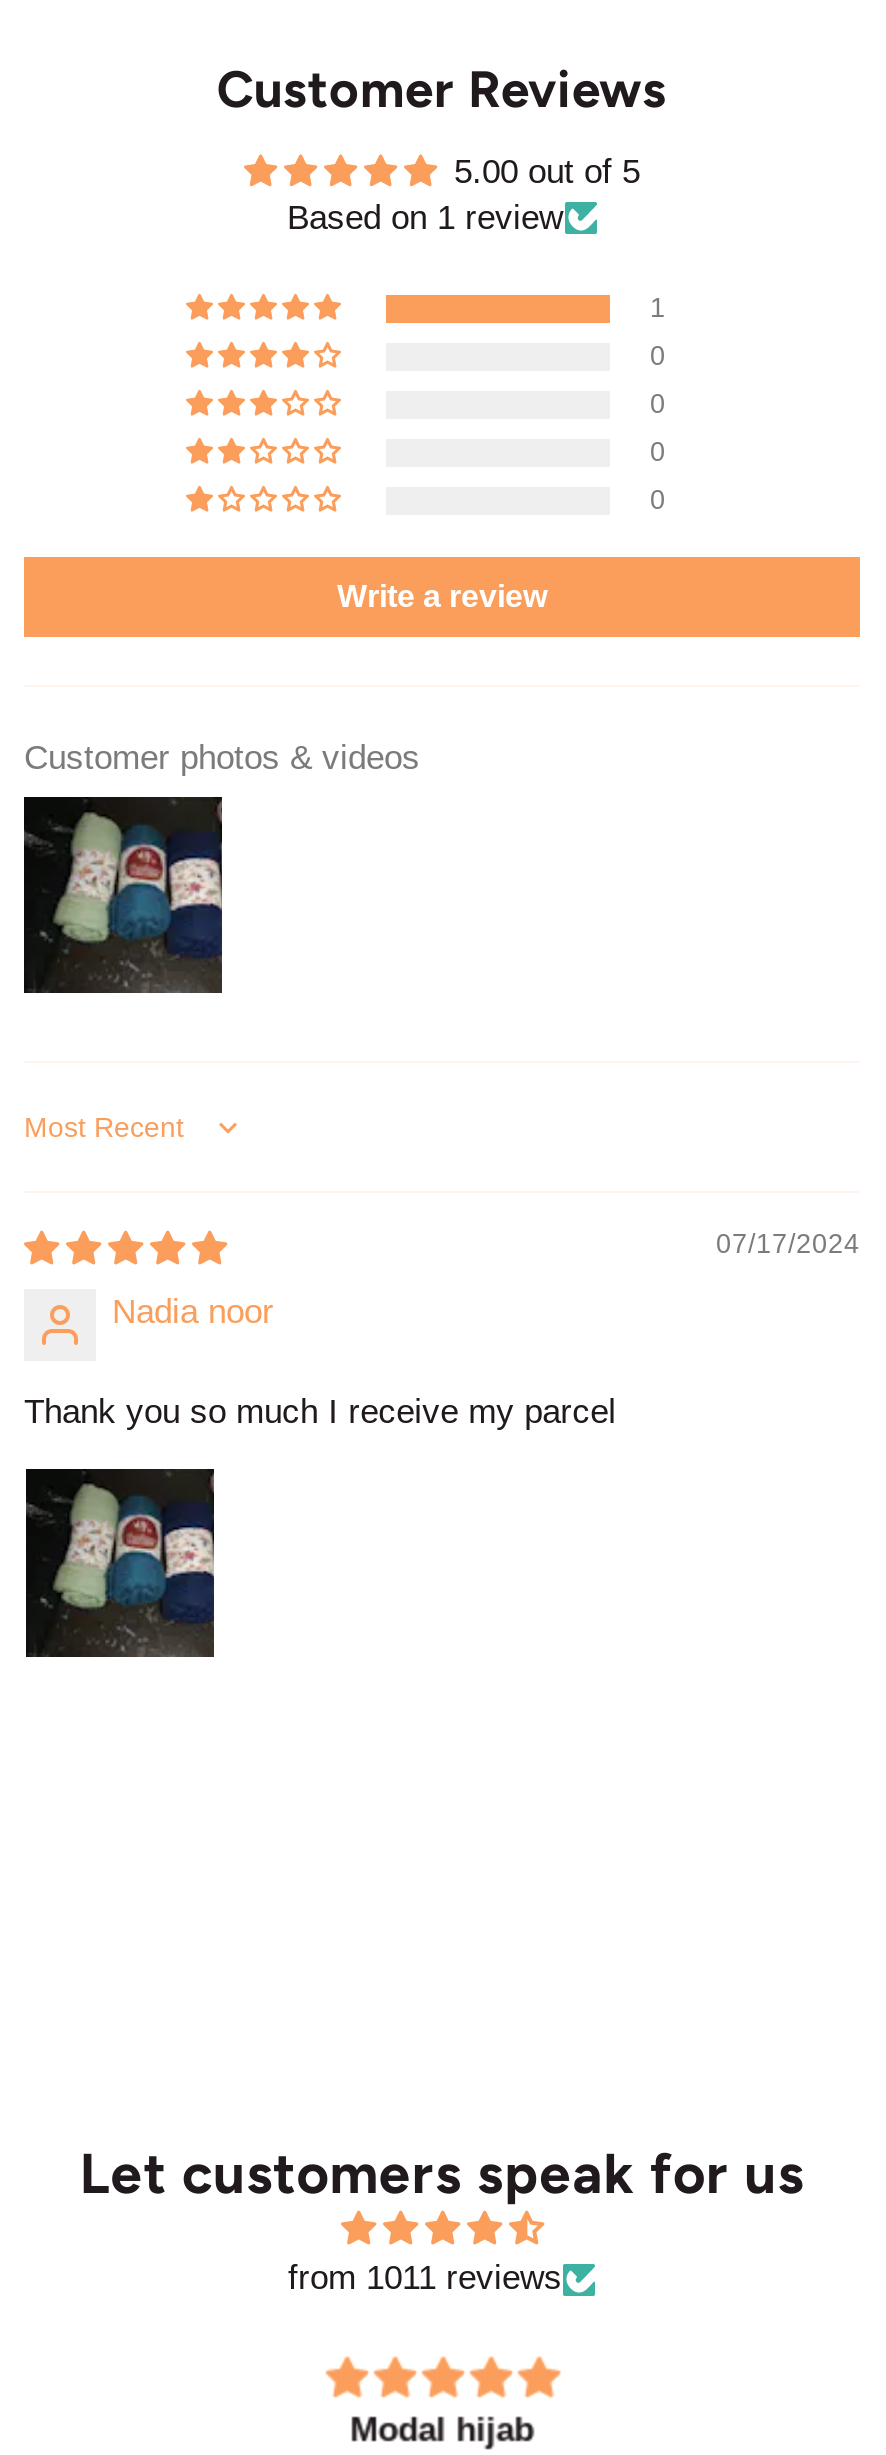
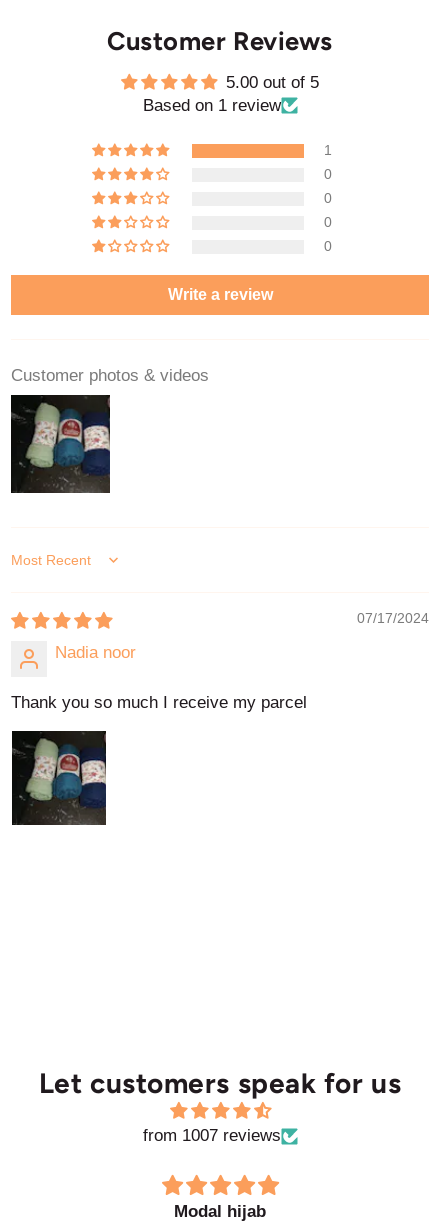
- from 1011 reviews
+ from 1007 reviews
